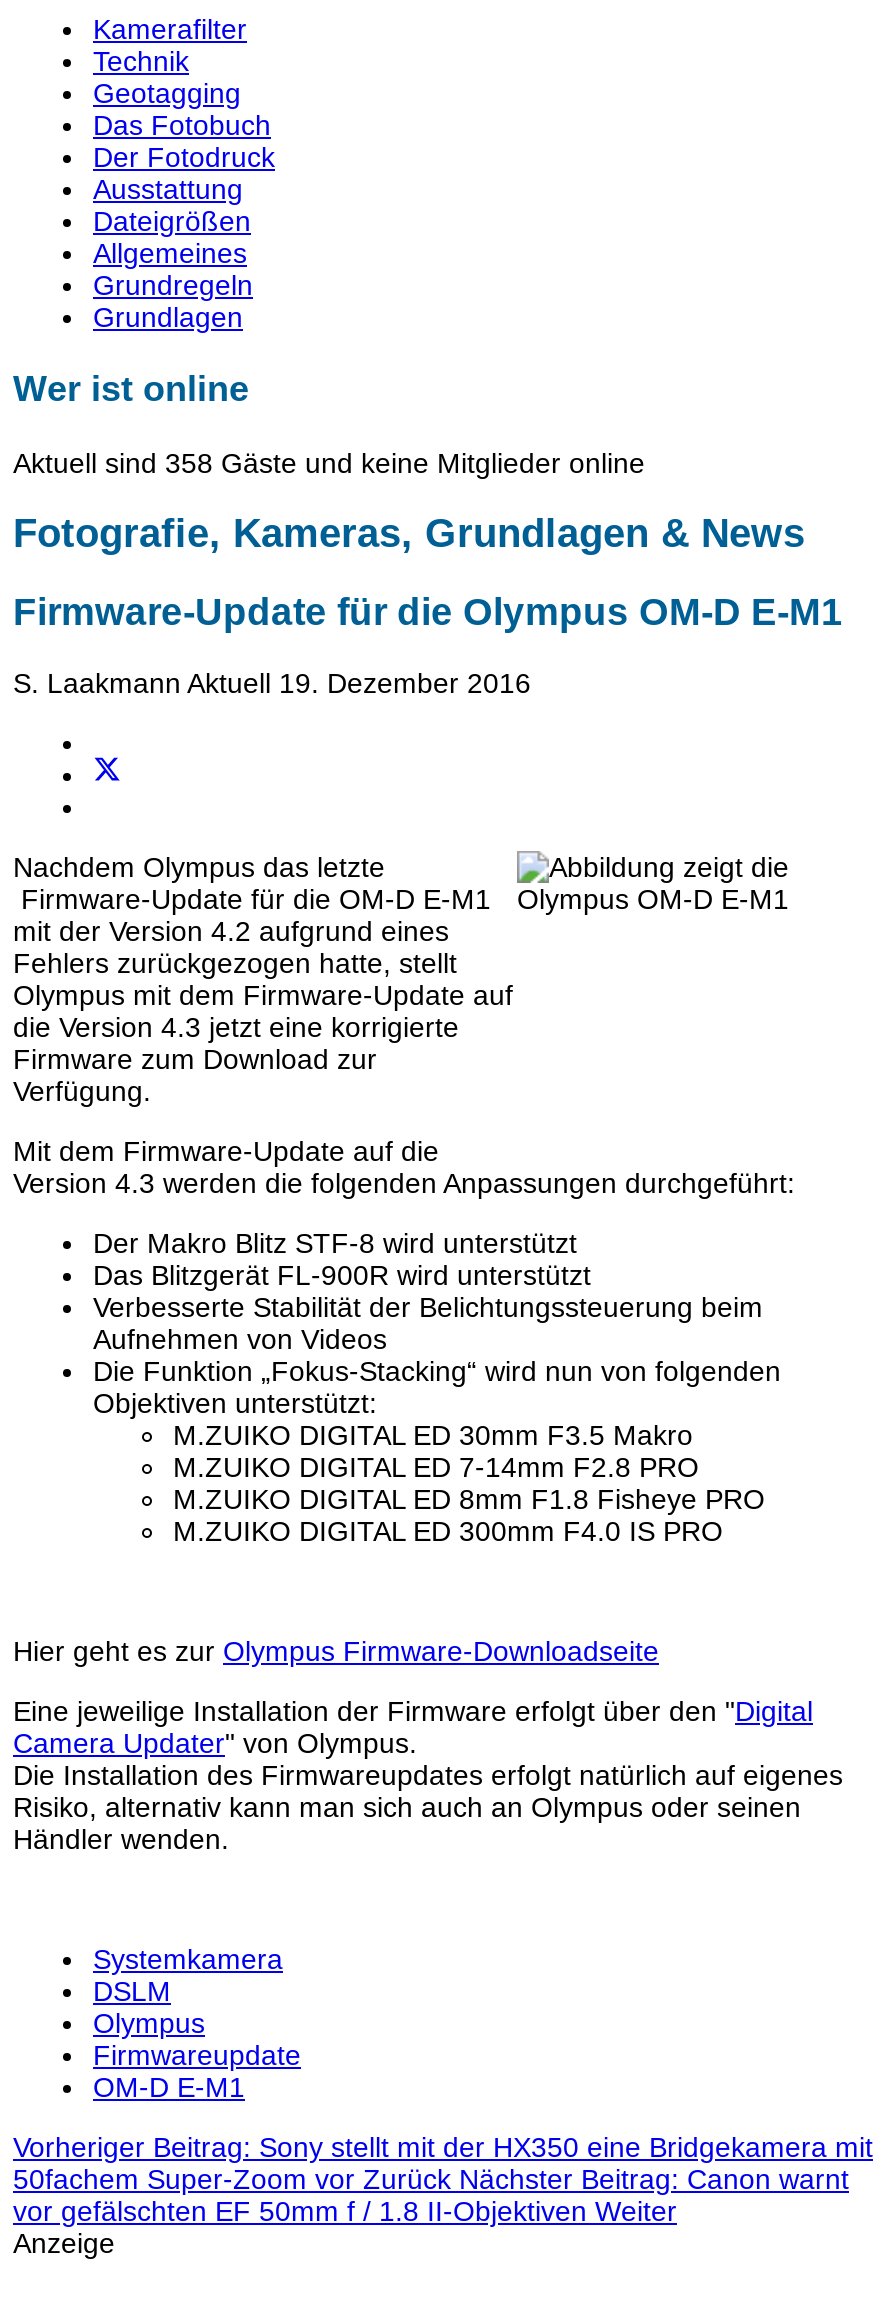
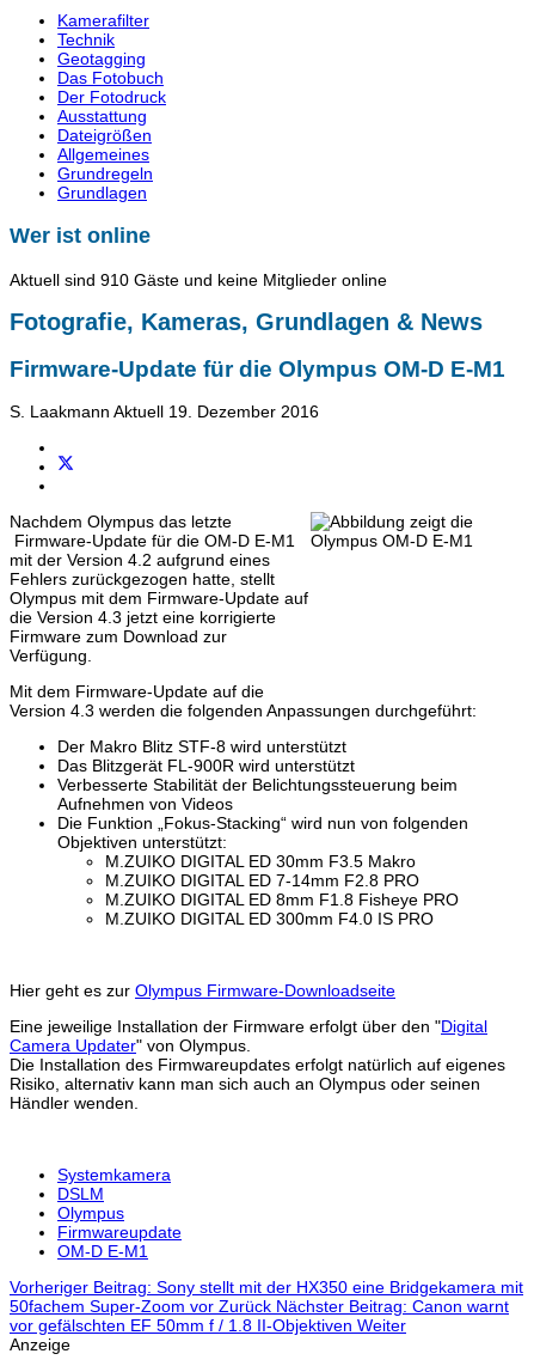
- Aktuell sind 358 Gäste und keine Mitglieder online
+ Aktuell sind 910 Gäste und keine Mitglieder online
